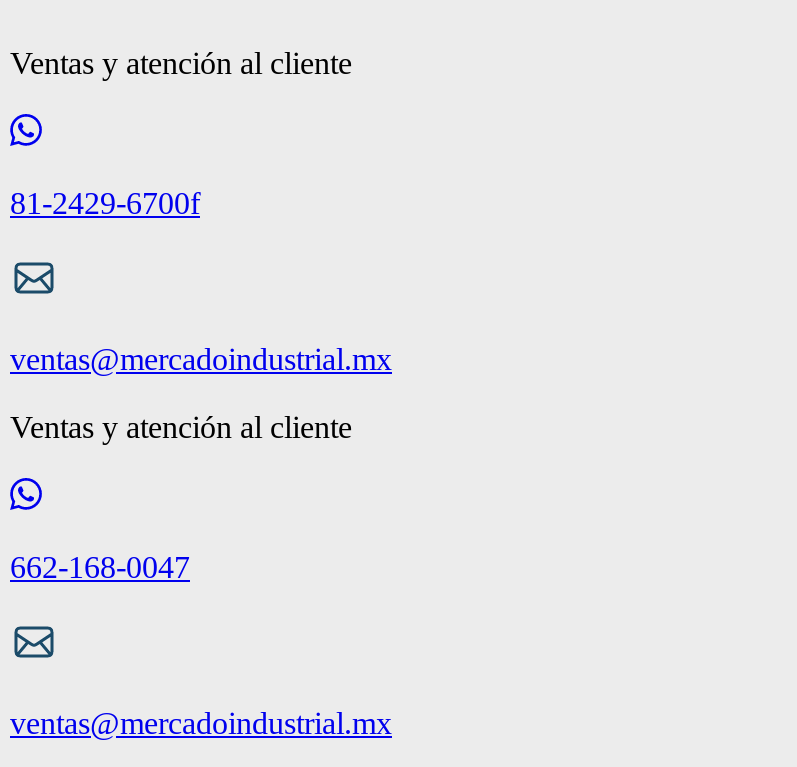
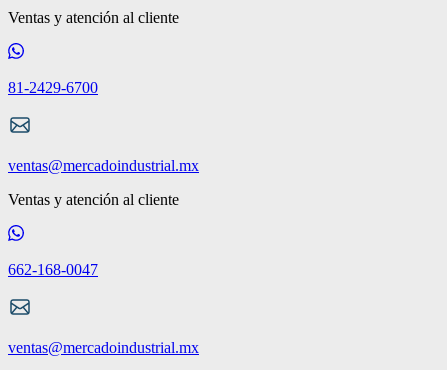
- 81-2429-6700f
+ 81-2429-6700
